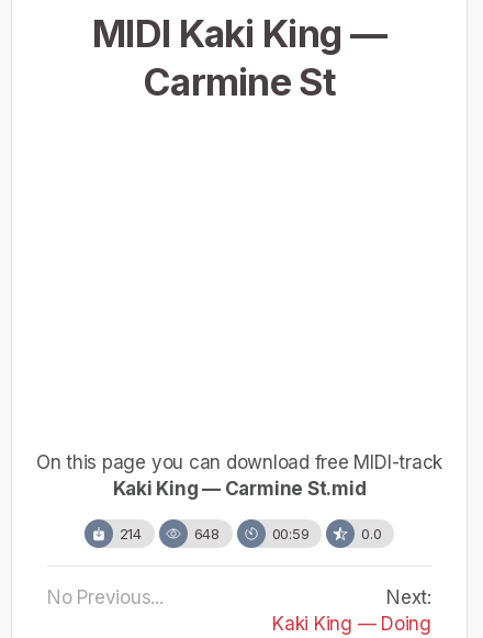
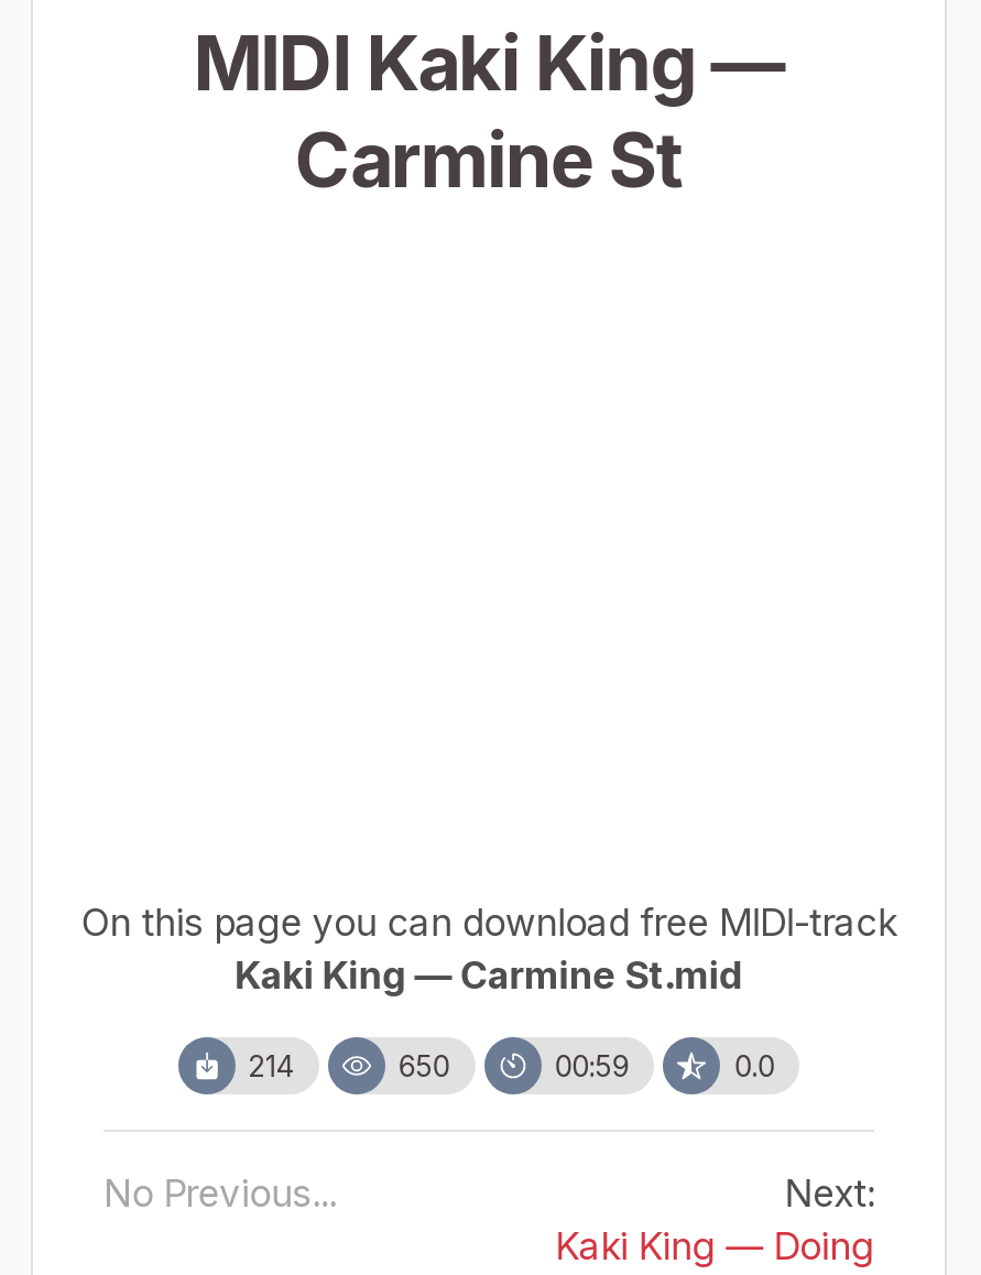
- 648
+ 650
